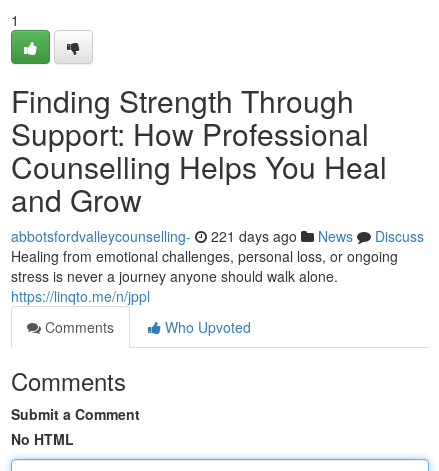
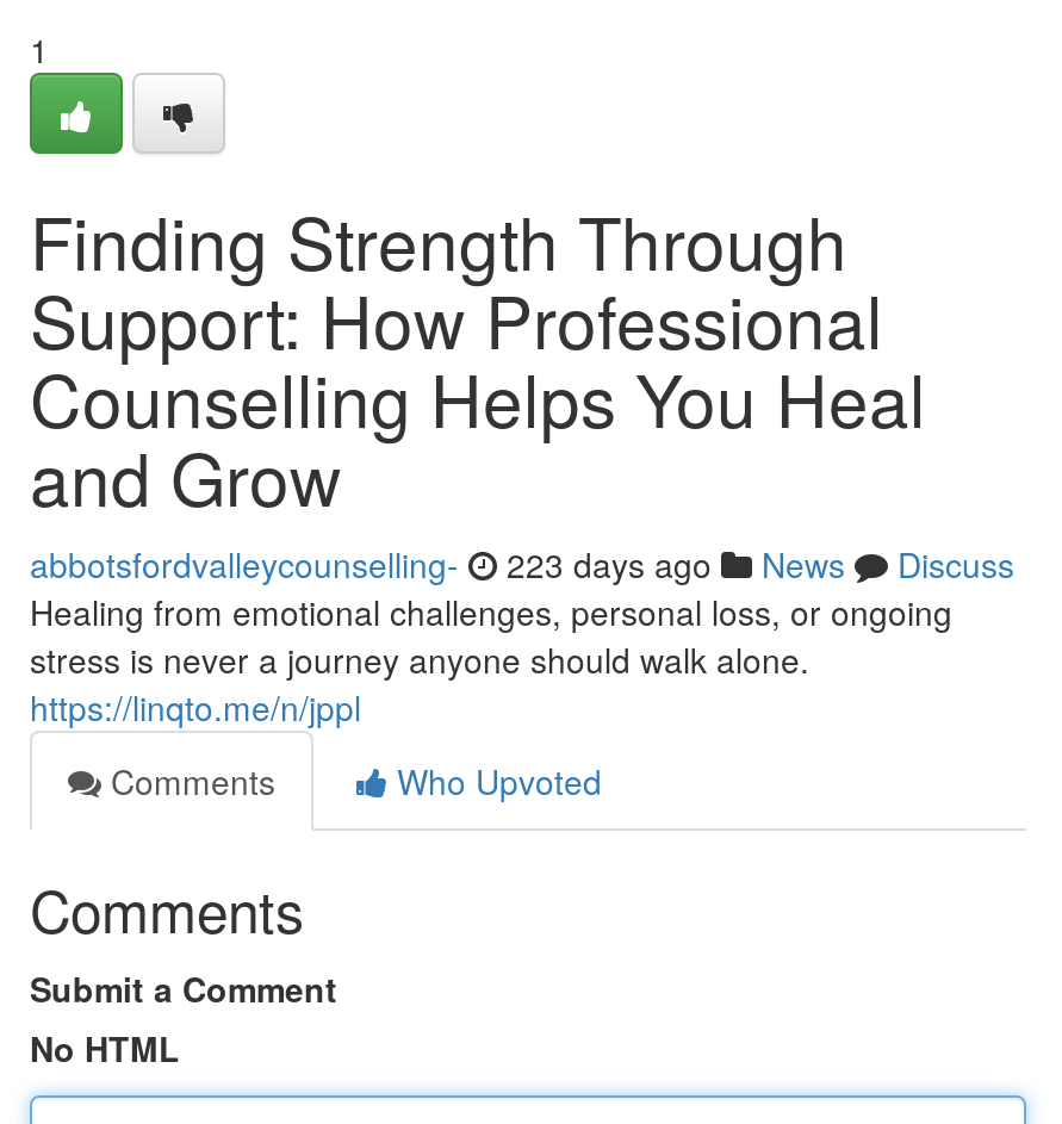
- abbotsfordvalleycounselling- 221 days ago News Discuss
+ abbotsfordvalleycounselling- 223 days ago News Discuss
